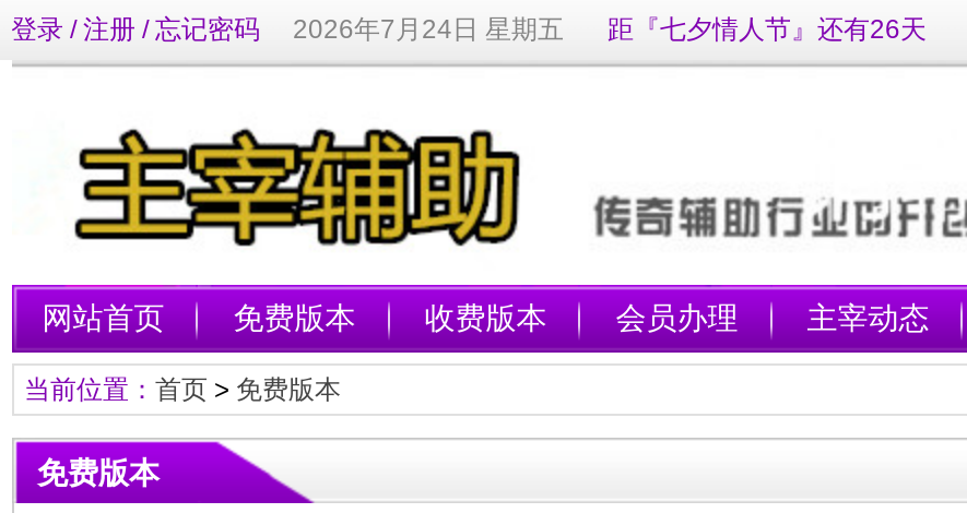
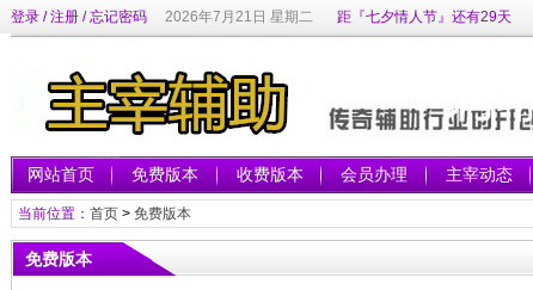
- 2026年7月24日 星期五
+ 2026年7月21日 星期二

- 距『七夕情人节』还有26天
+ 距『七夕情人节』还有29天
